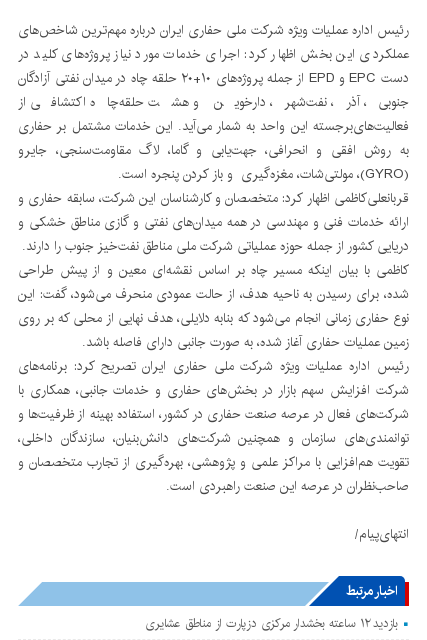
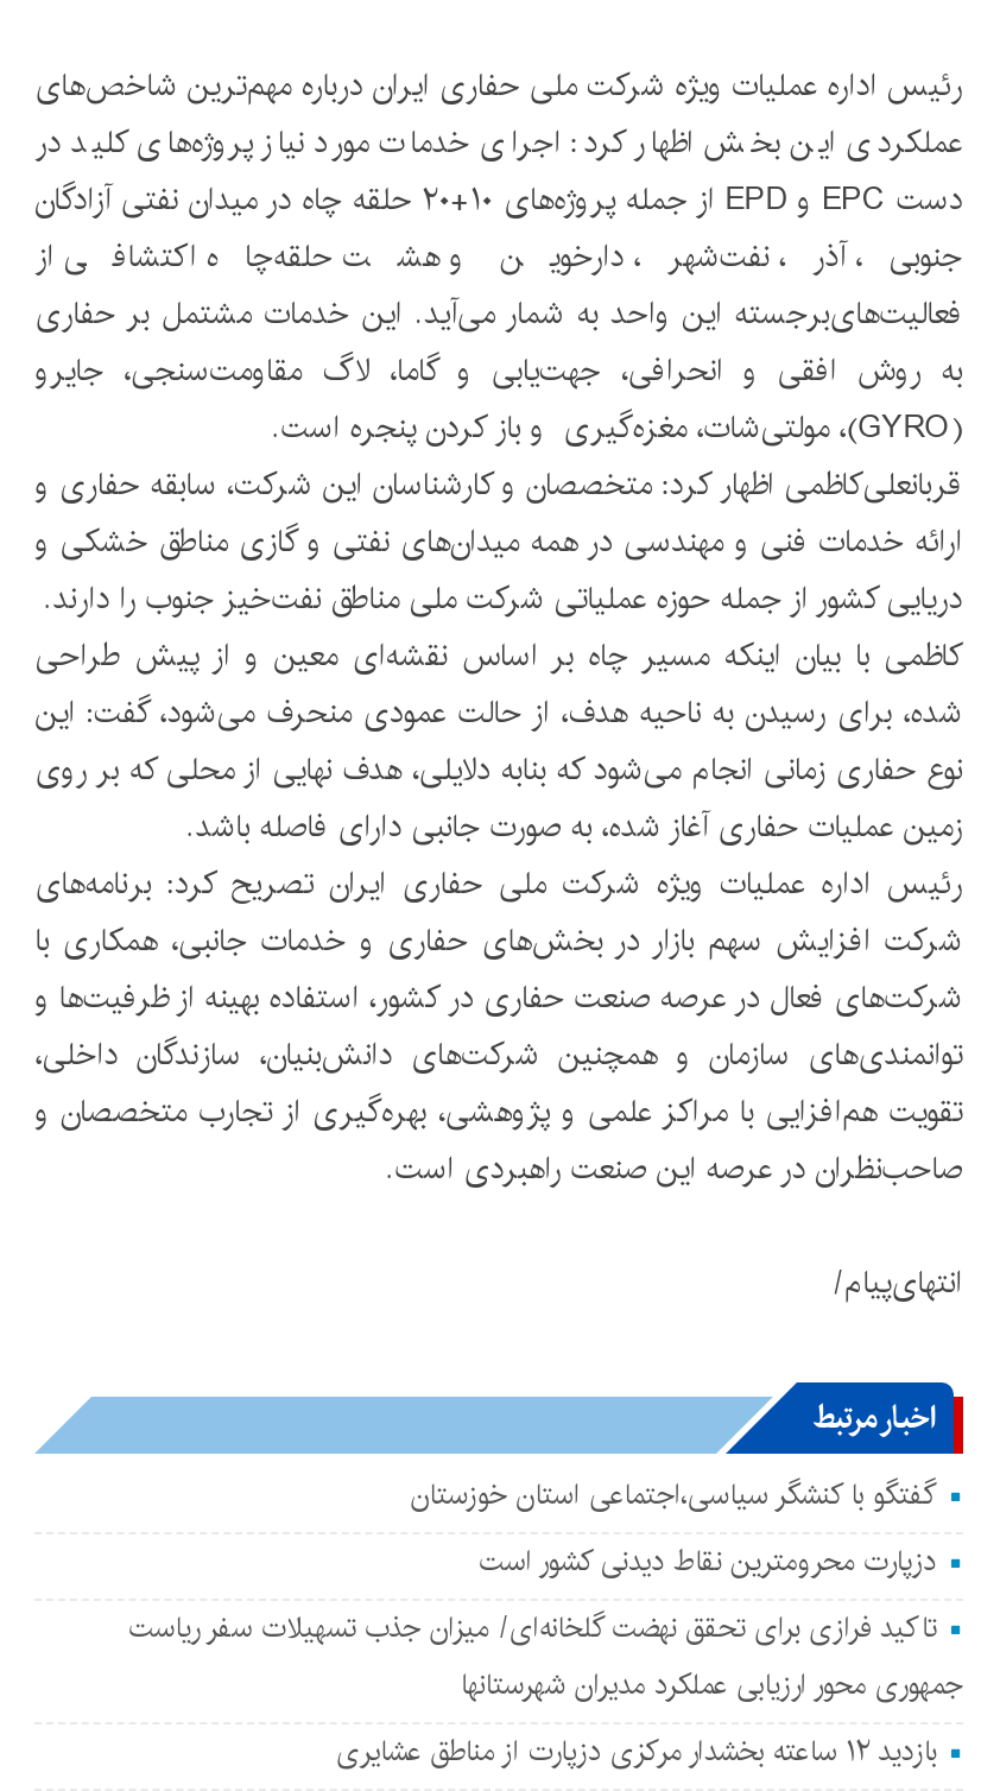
+ گفتگو با کنشگر سیاسی،اجتماعی استان خوزستان
+ دزپارت محرومترین نقاط دیدنی کشور است
+ تاکید فرازی برای تحقق نهضت گلخانه‌ای/ میزان جذب تسهیلات سفر ریاست
+ جمهوری محور ارزیابی عملکرد مدیران شهرستانها
